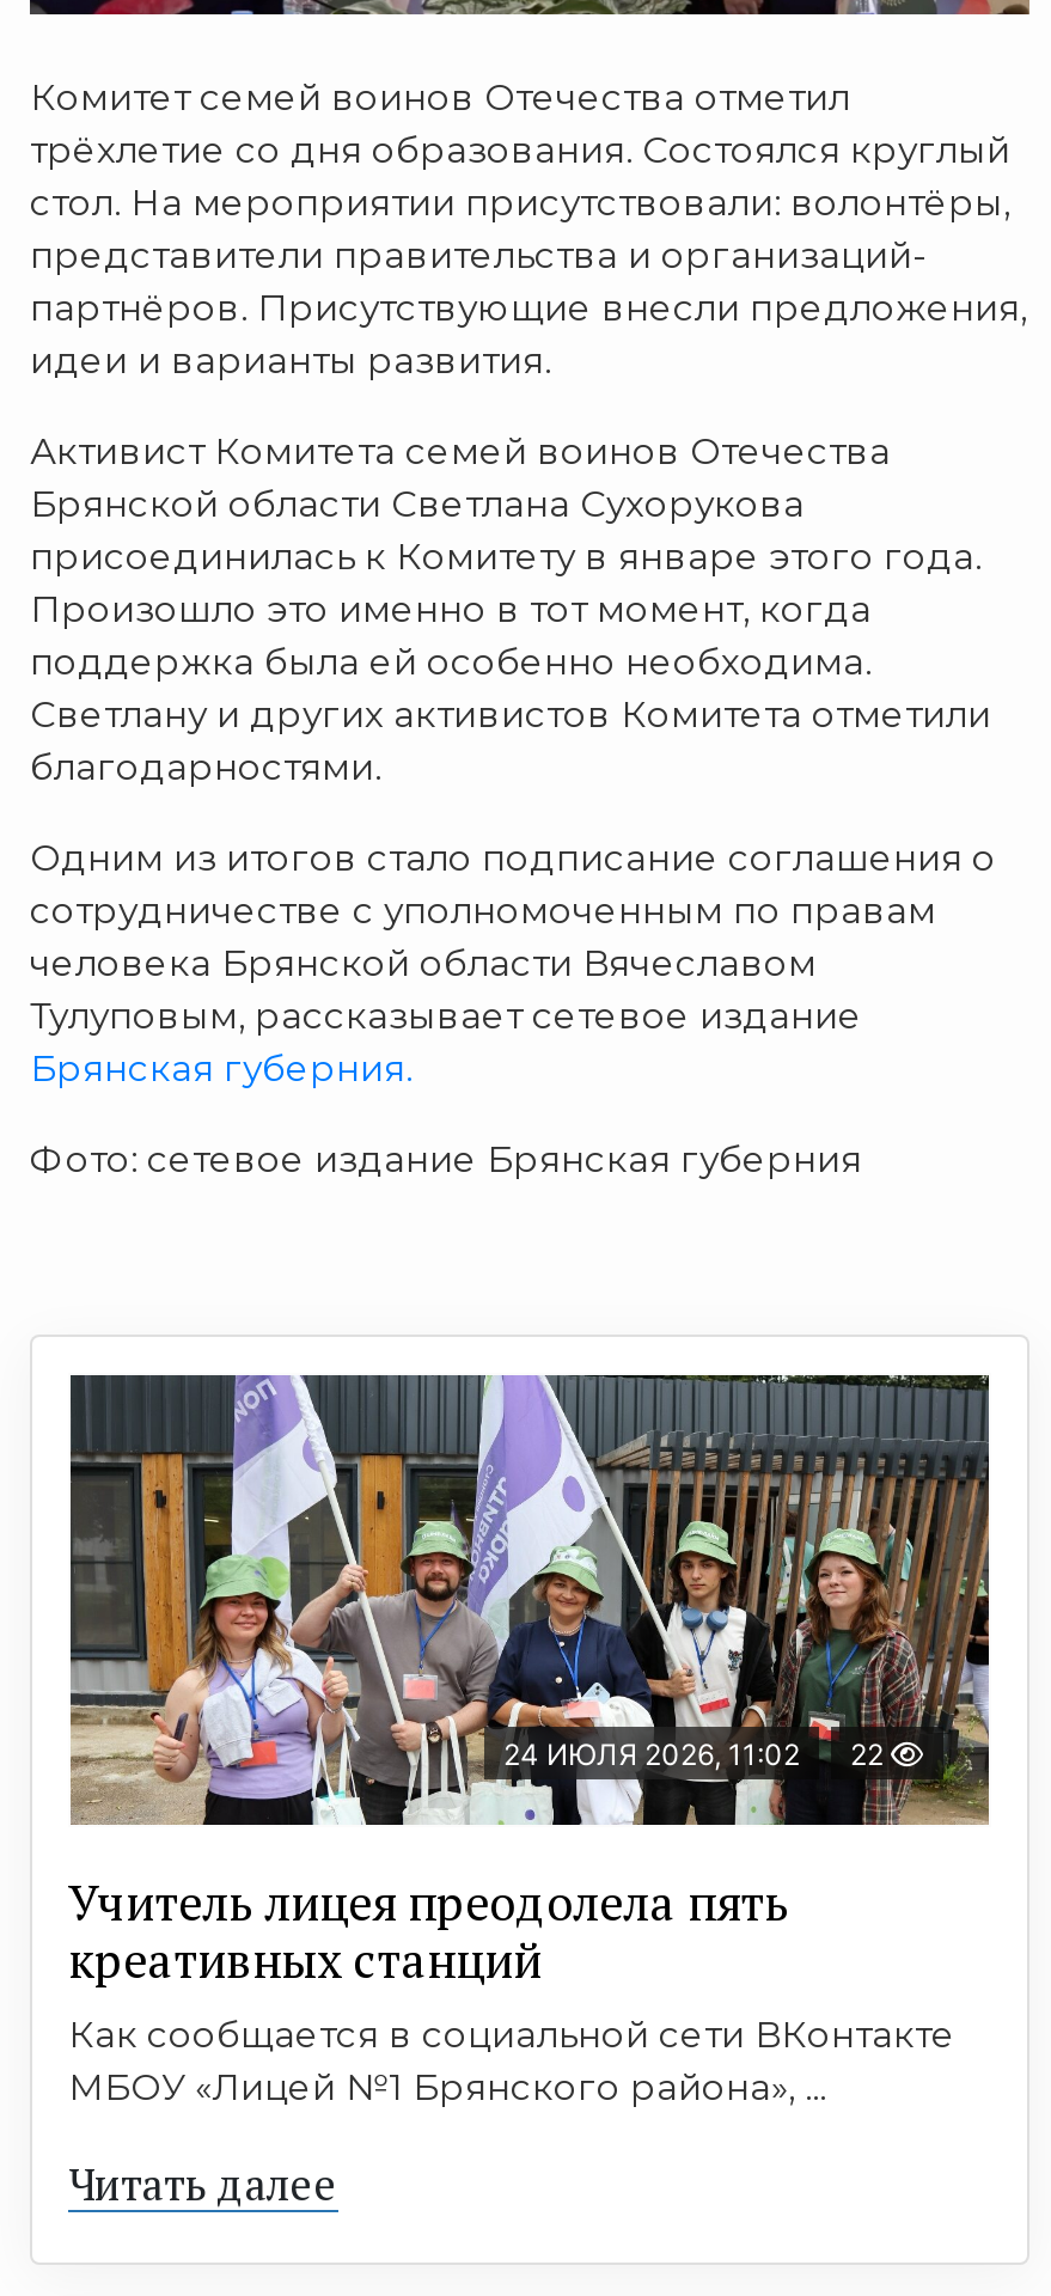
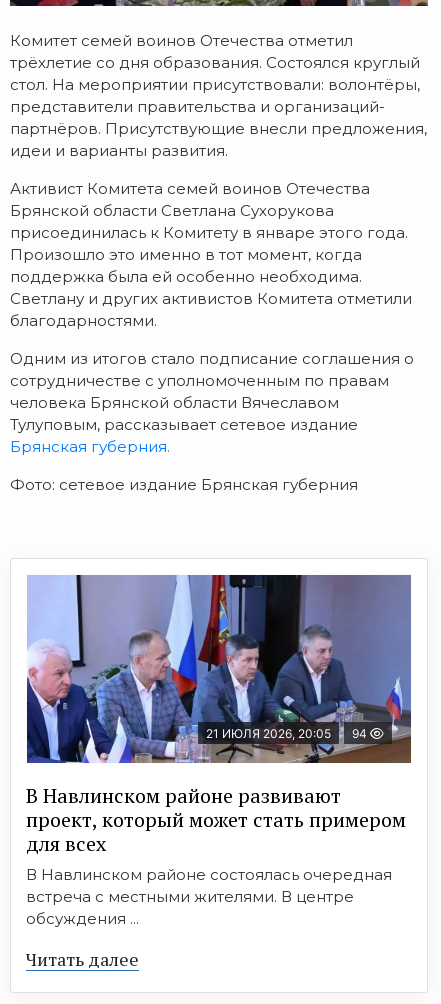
- [image]
- 24 ИЮЛЯ 2026, 11:02
- 22
+ [image]
+ 21 ИЮЛЯ 2026, 20:05
+ 94

- Учитель лицея преодолела пять
- креативных станций
- Как сообщается в социальной сети ВКонтакте
- МБОУ «Лицей №1 Брянского района», ...
+ В Навлинском районе развивают
+ проект, который может стать примером
+ для всех
+ В Навлинском районе состоялась очередная
+ встреча с местными жителями. В центре
+ обсуждения ...
